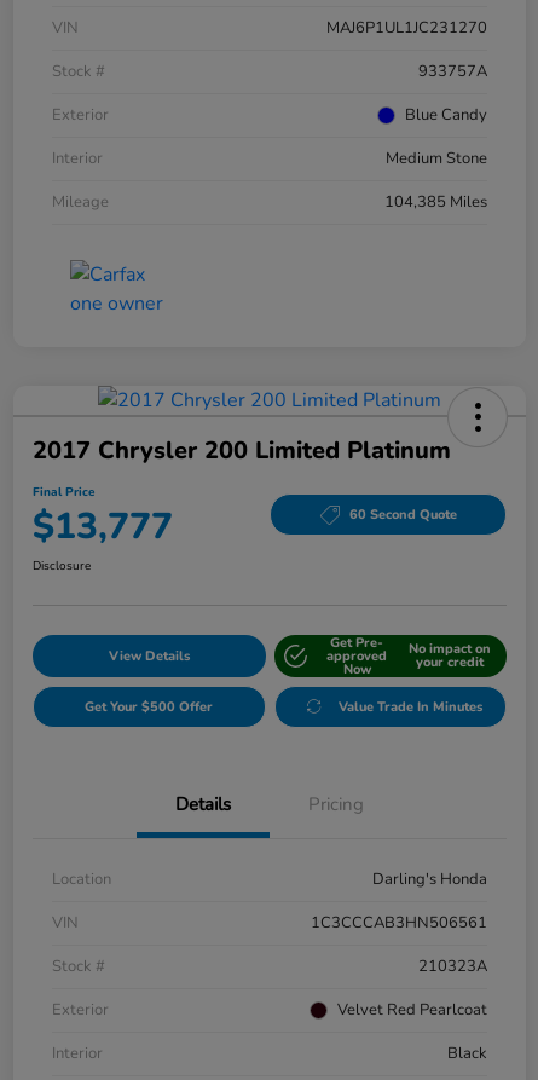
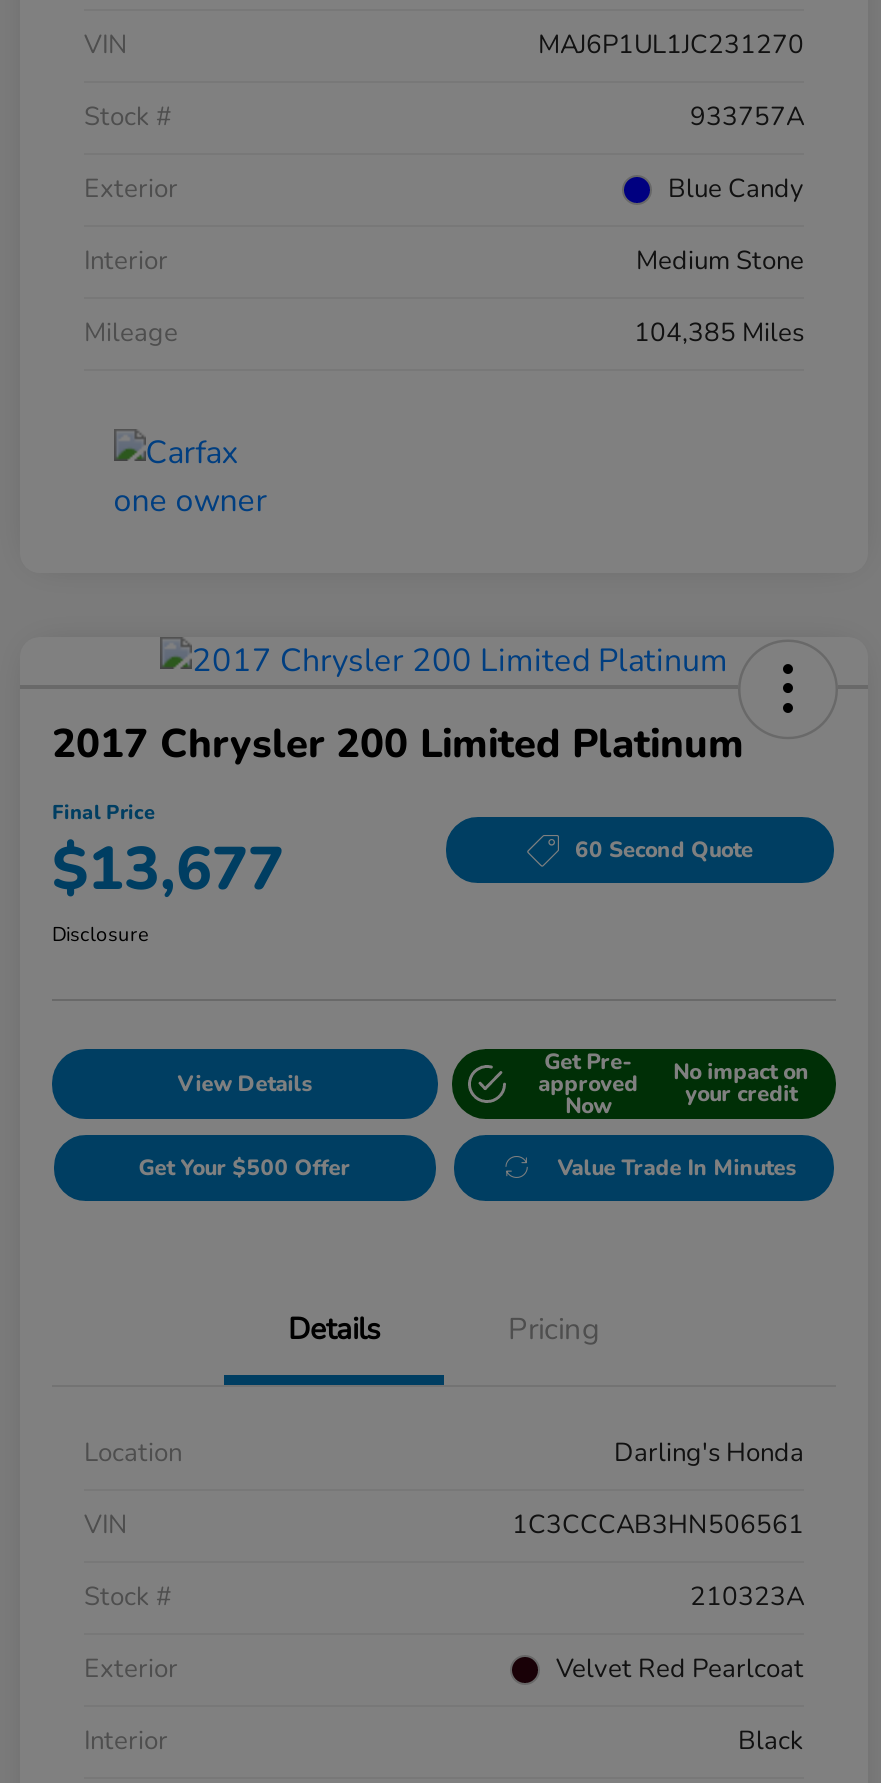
- $13,777
+ $13,677
